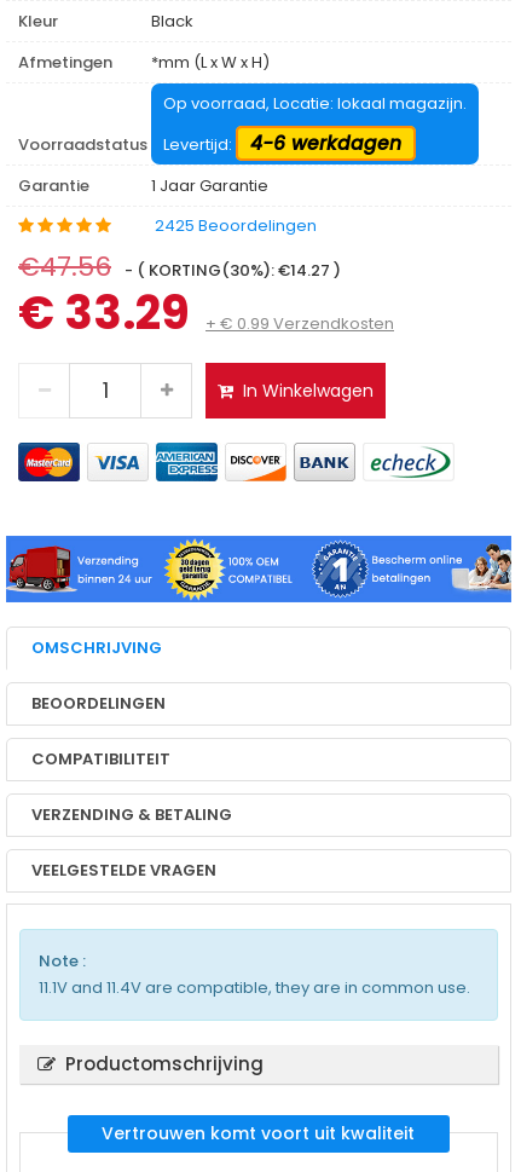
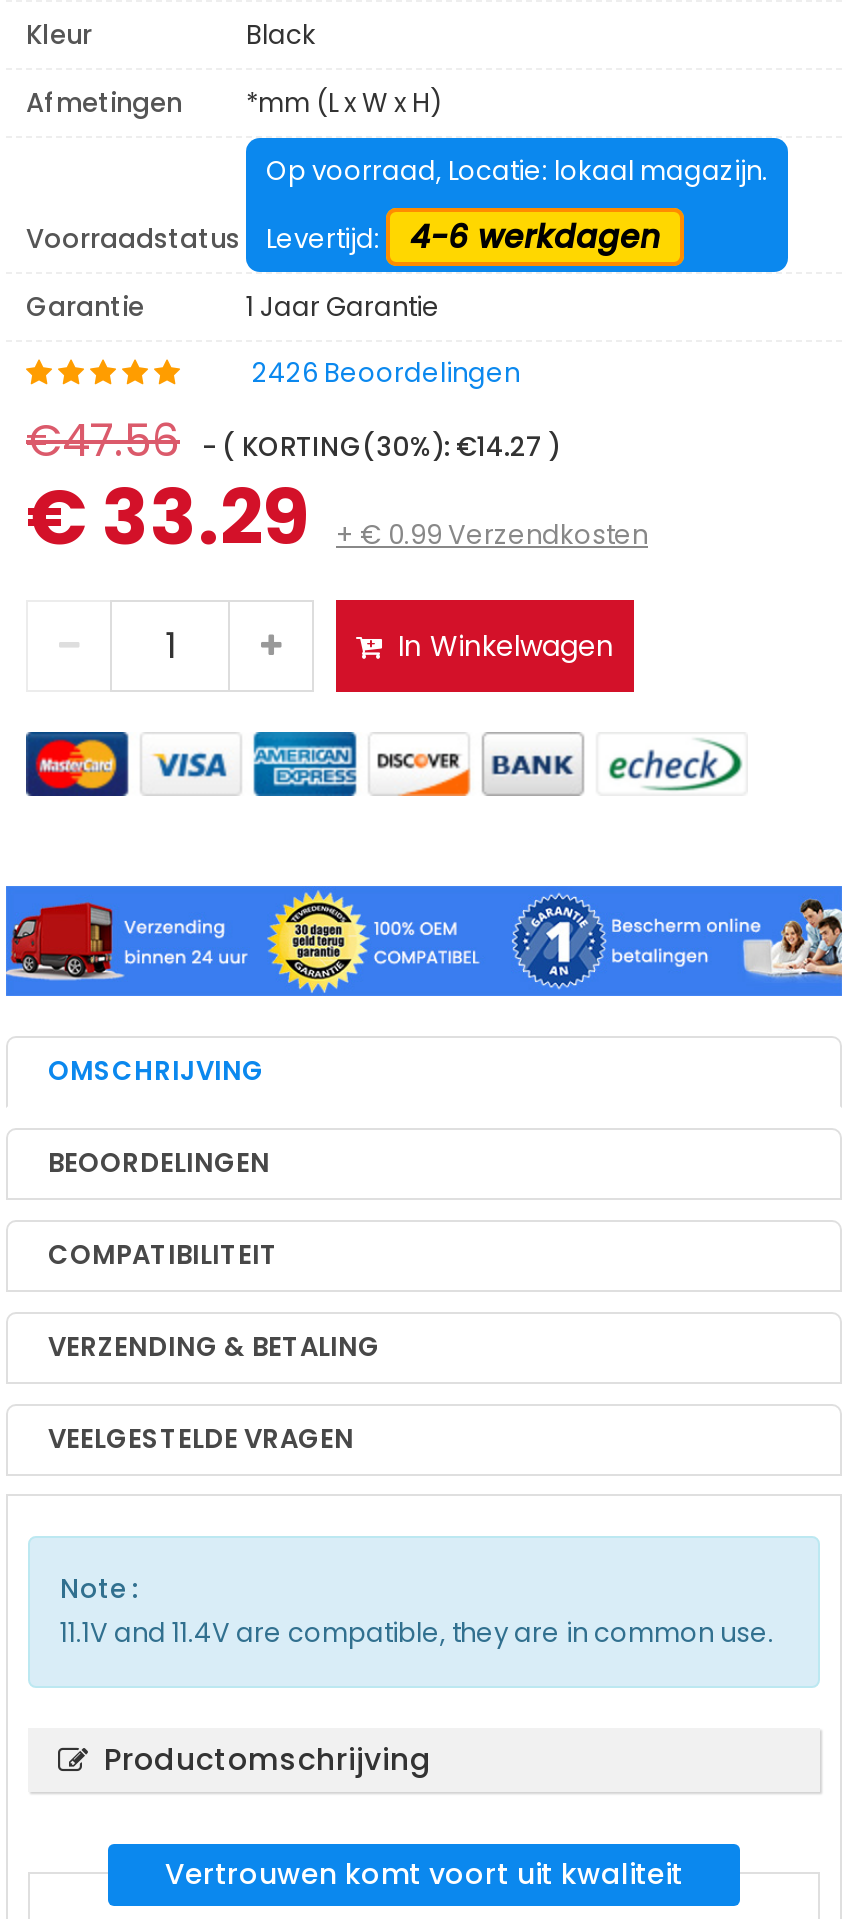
- 2425 Beoordelingen
+ 2426 Beoordelingen
